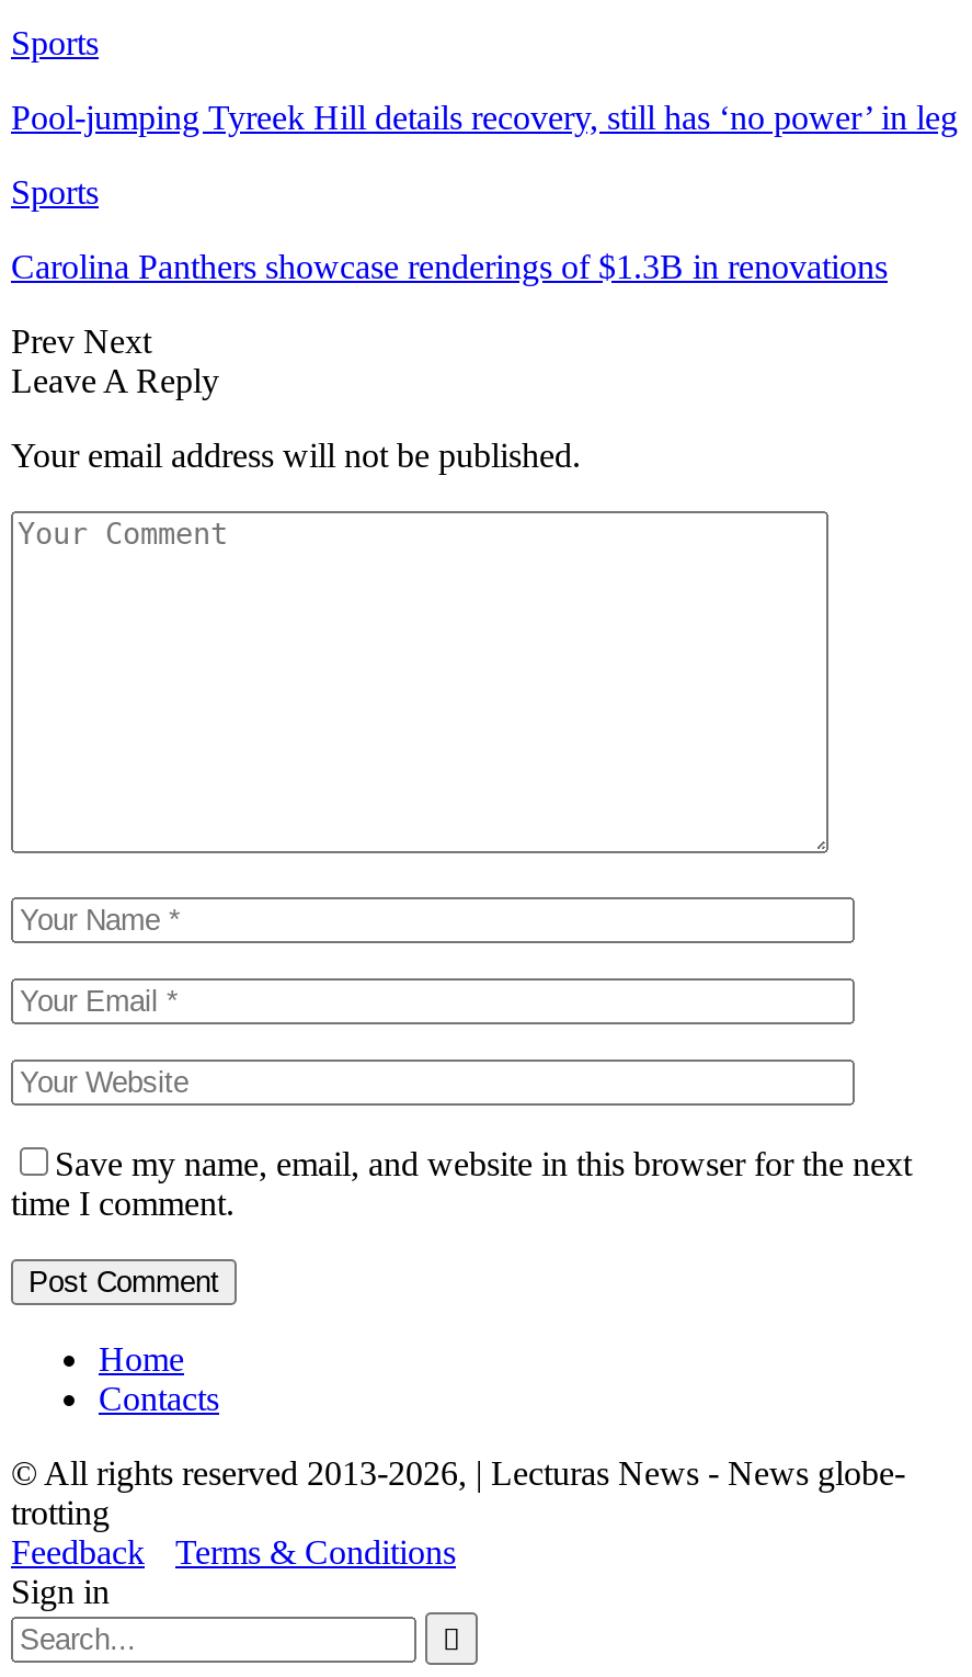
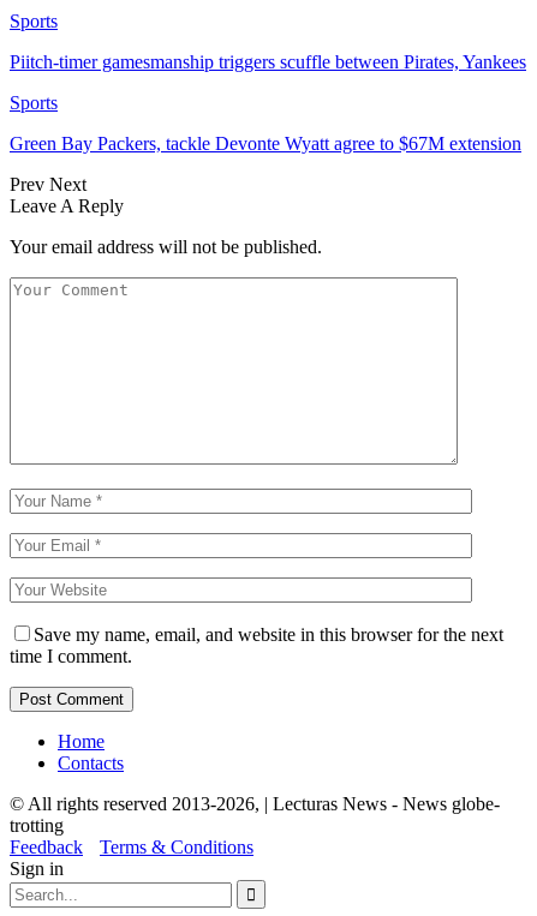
- Pool-jumping Tyreek Hill details recovery, still has ‘no power’ in leg
+ Piitch-timer gamesmanship triggers scuffle between Pirates, Yankees

- Carolina Panthers showcase renderings of $1.3B in renovations
+ Green Bay Packers, tackle Devonte Wyatt agree to $67M extension
